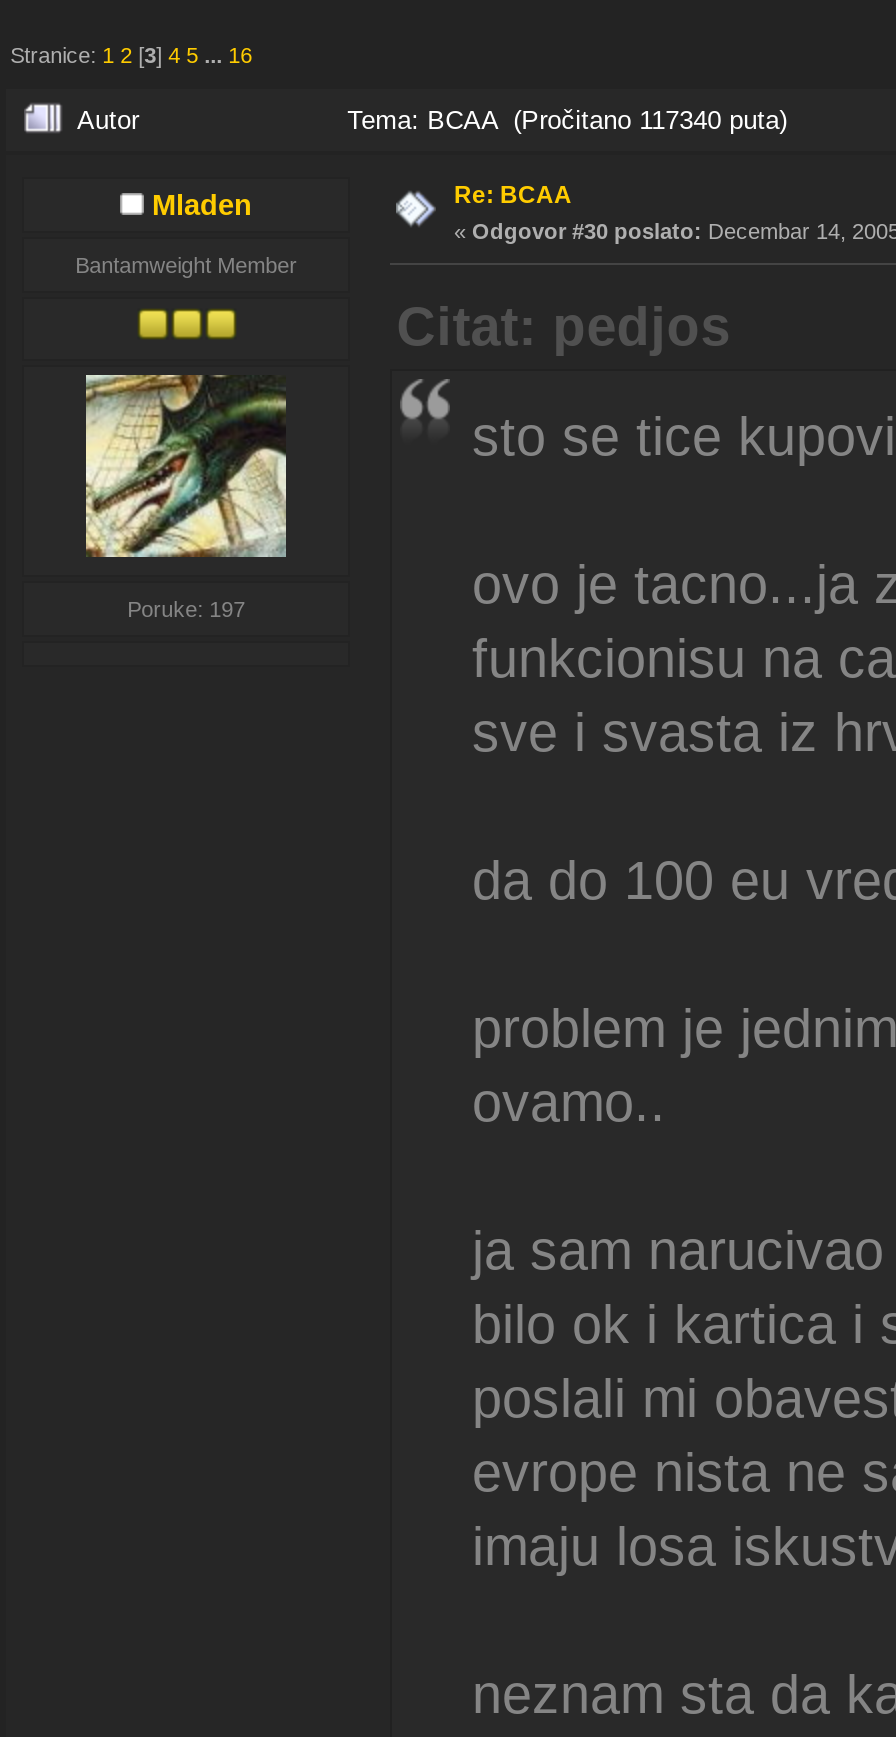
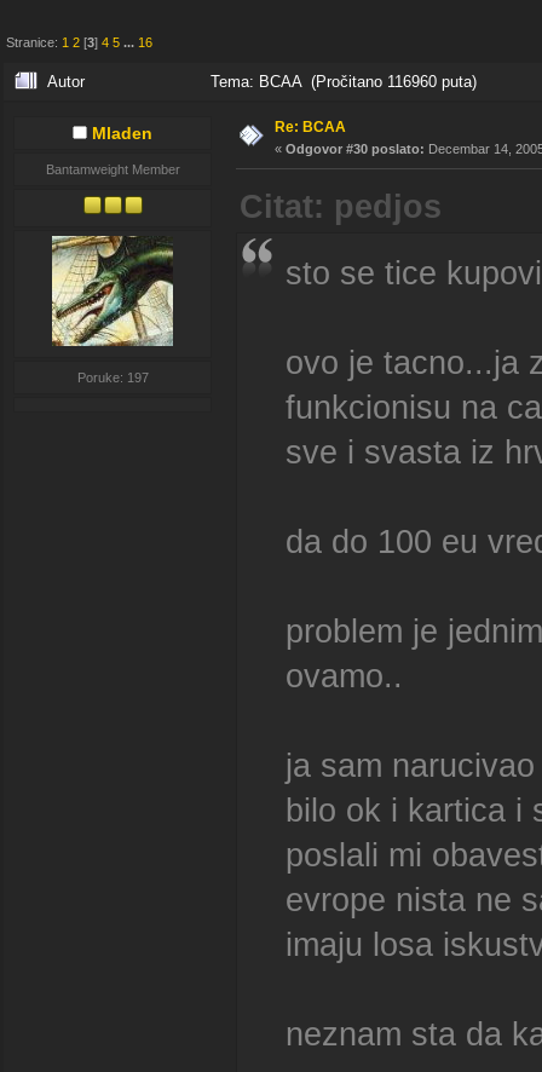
- Tema: BCAA (Pročitano 117340 puta)
+ Tema: BCAA (Pročitano 116960 puta)
